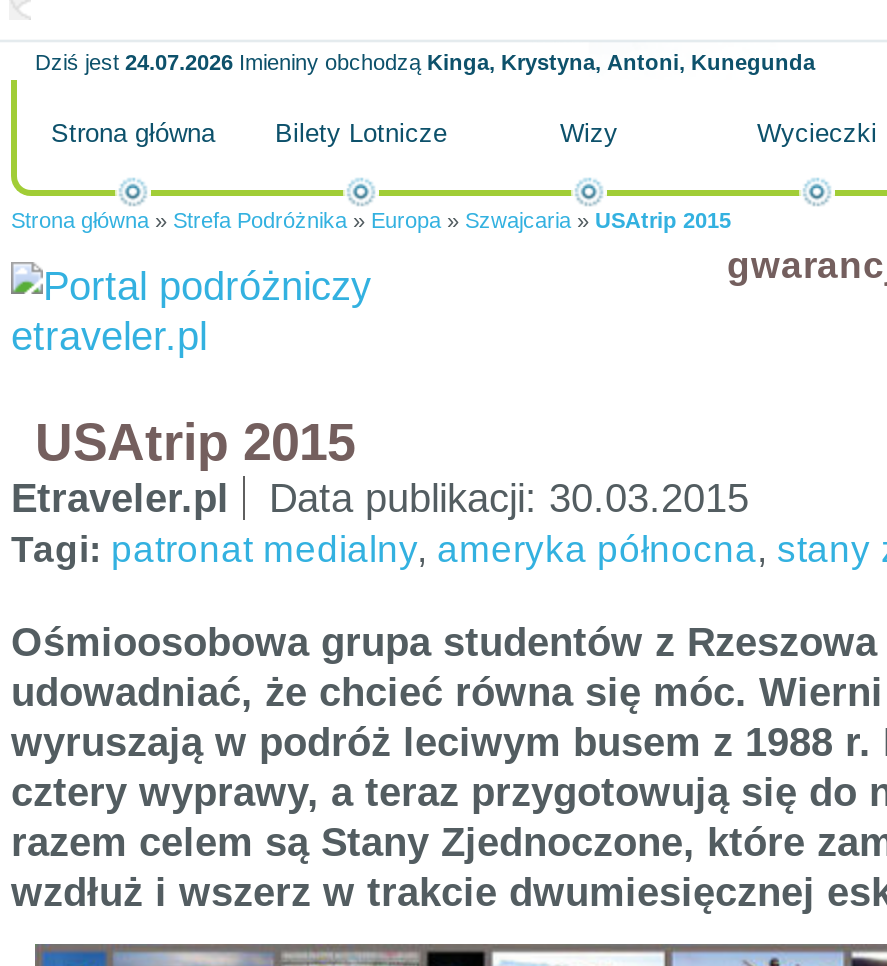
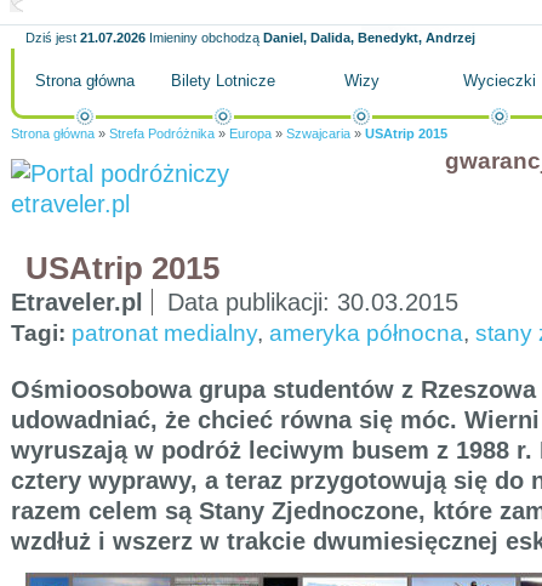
- Dziś jest 24.07.2026 Imieniny obchodzą Kinga, Krystyna, Antoni, Kunegunda
+ Dziś jest 21.07.2026 Imieniny obchodzą Daniel, Dalida, Benedykt, Andrzej
